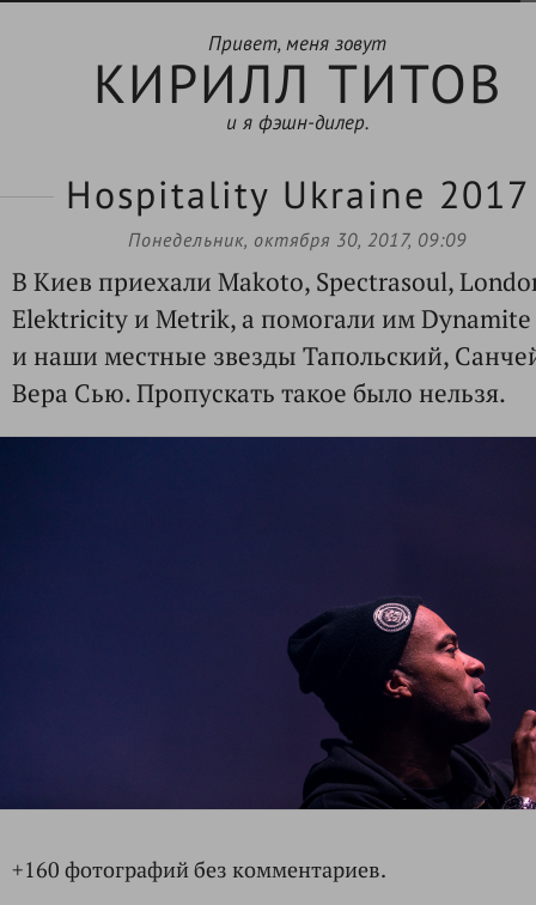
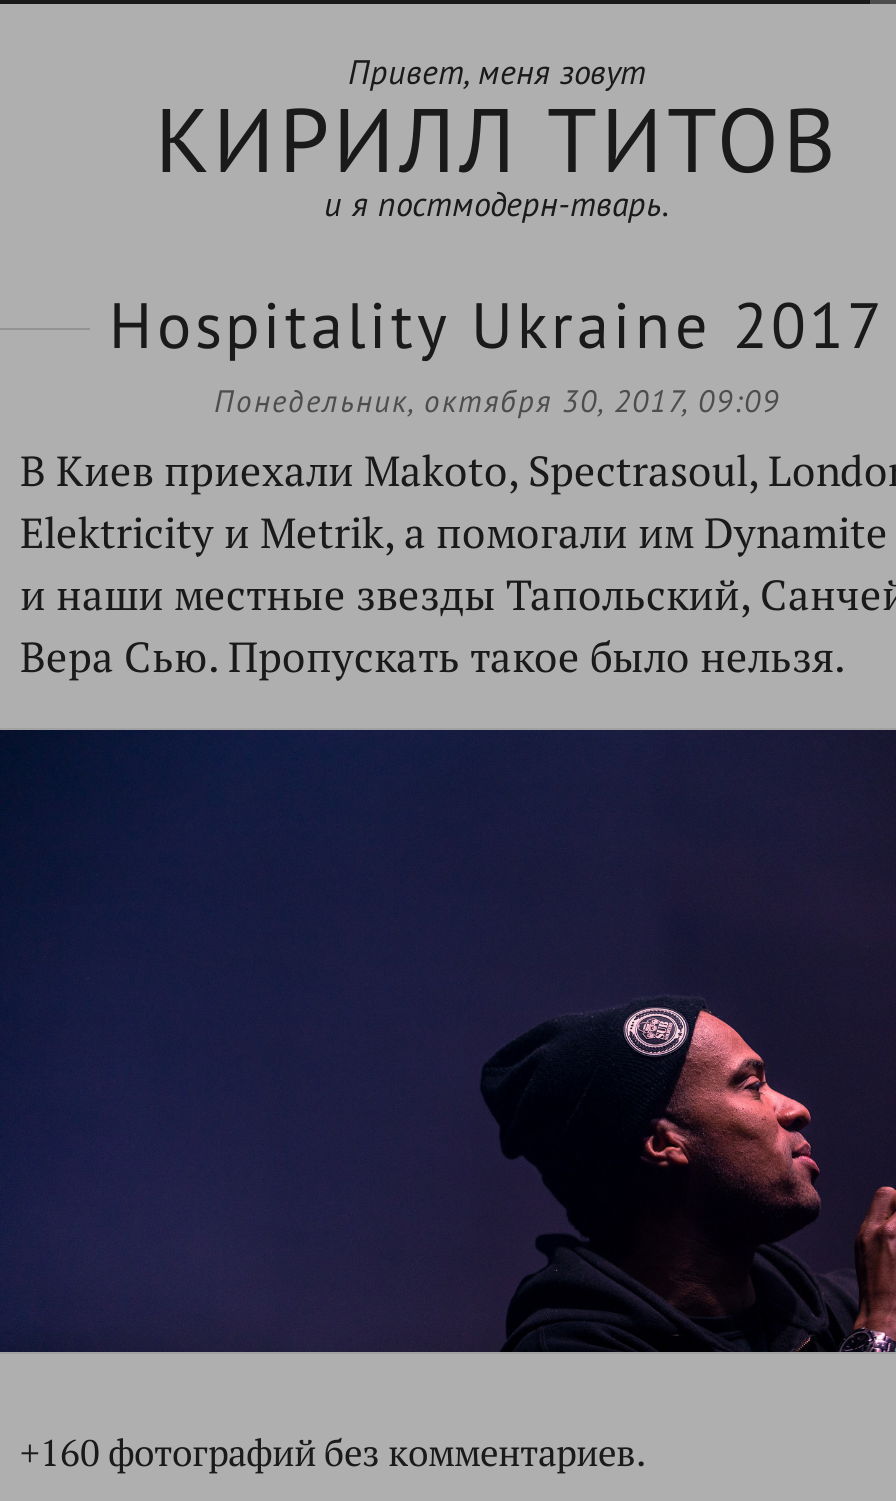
- и я фэшн-дилер.
+ и я постмодерн-тварь.
